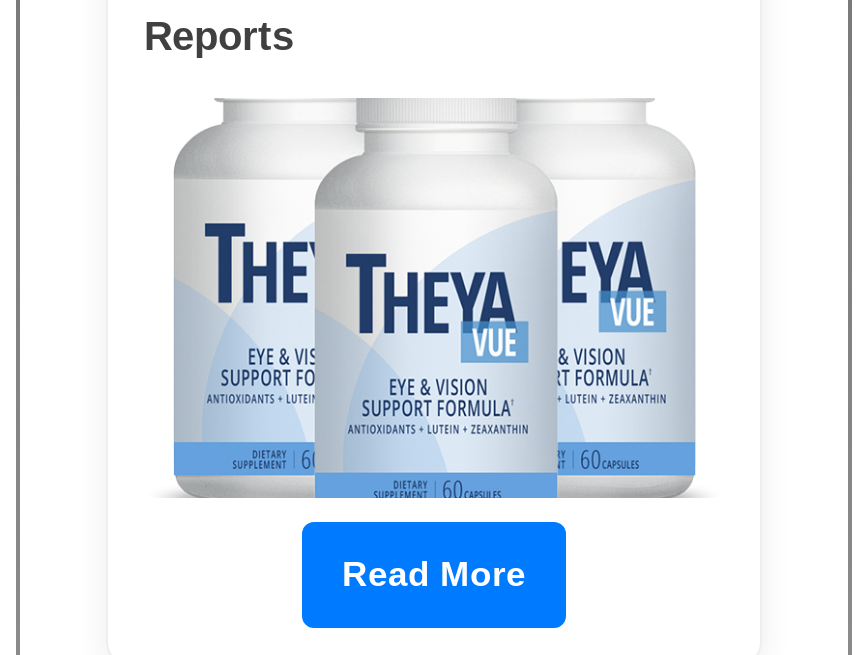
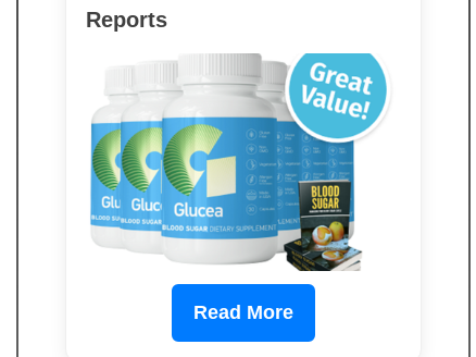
- [image]
+ [image]
